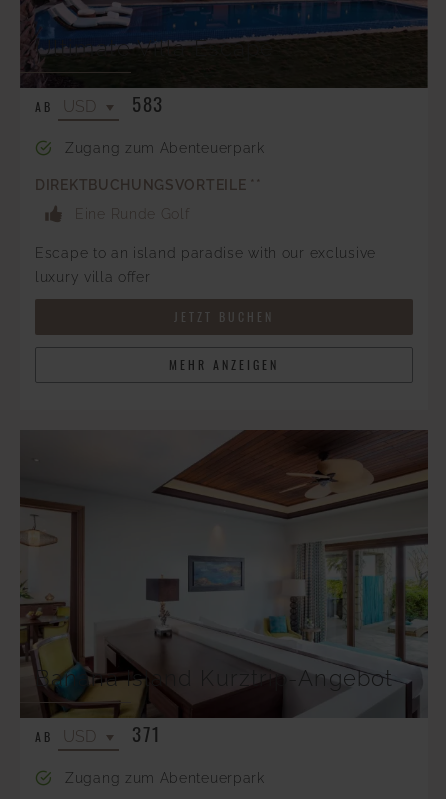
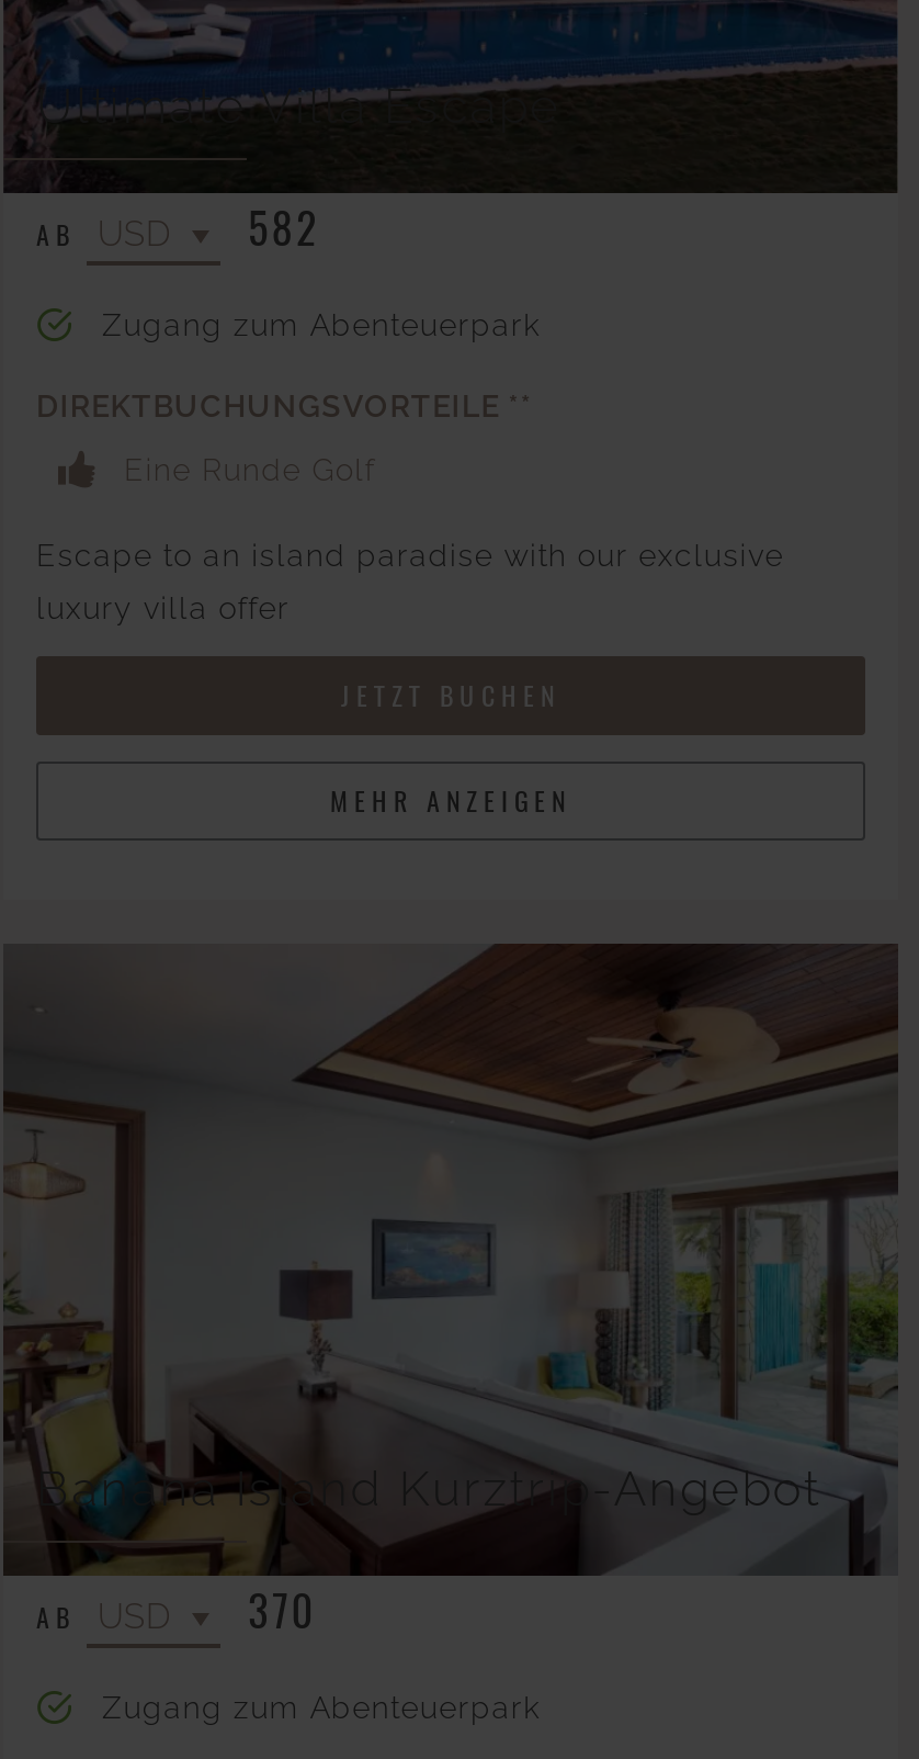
- 583
+ 582

- 371
+ 370
